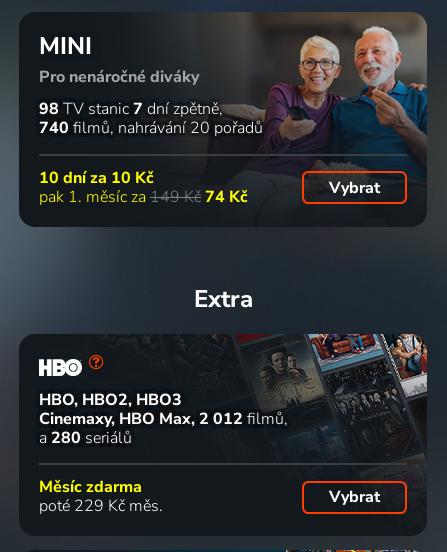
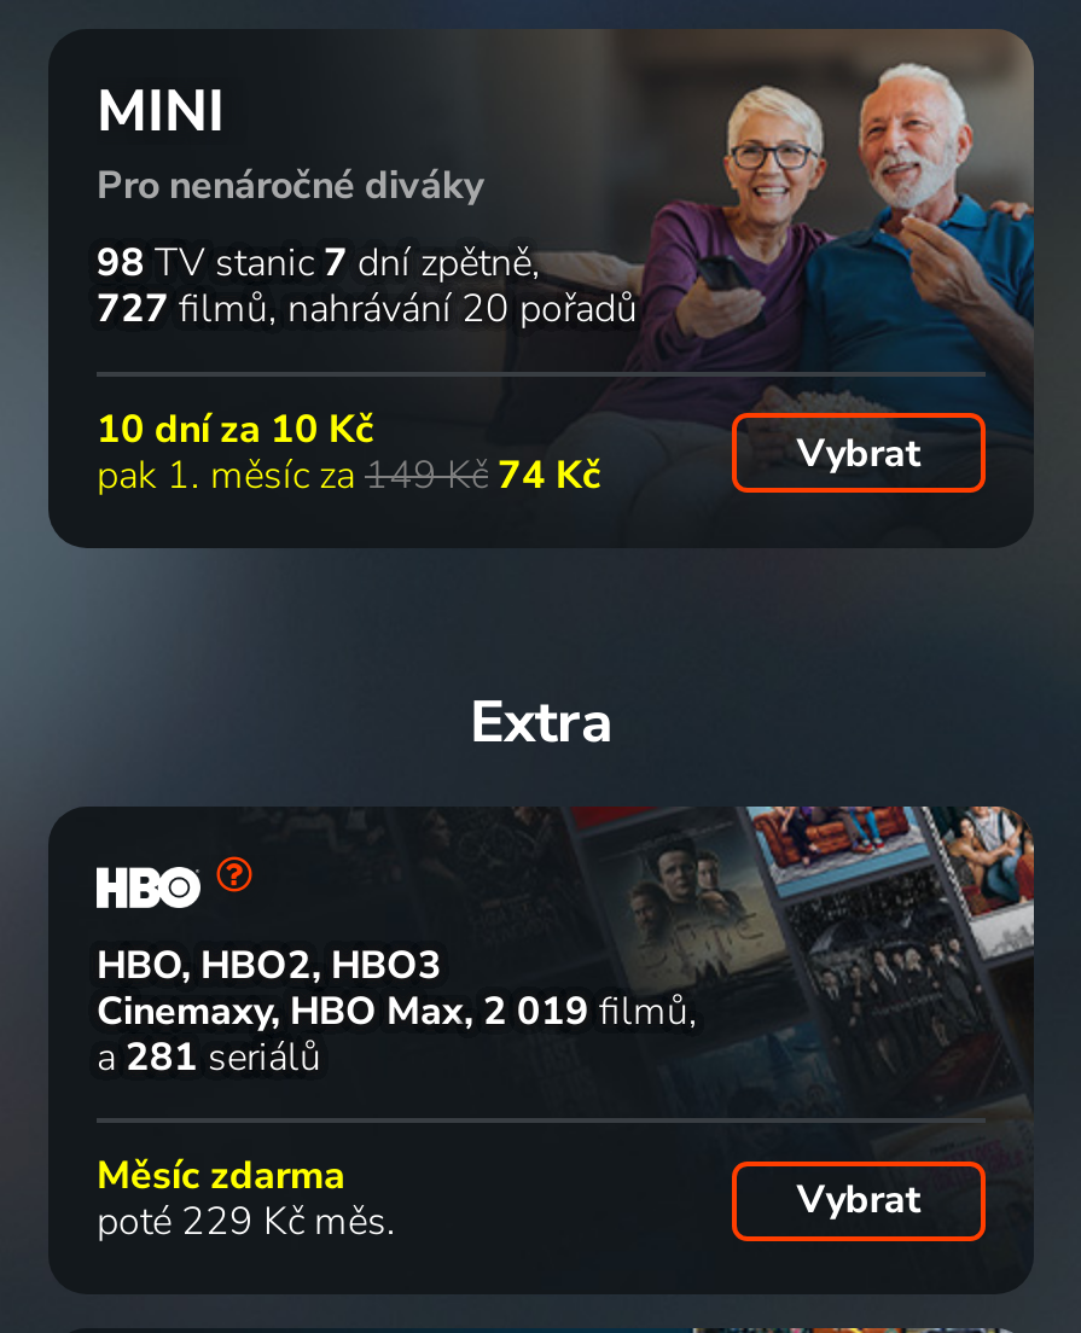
- 740 filmů nahrávání 20 pořadů
+ 727 filmů nahrávání 20 pořadů

- Cinemaxy, HBO Max 2 012 filmů
+ Cinemaxy, HBO Max 2 019 filmů

- a 280 seriálů
+ a 281 seriálů
